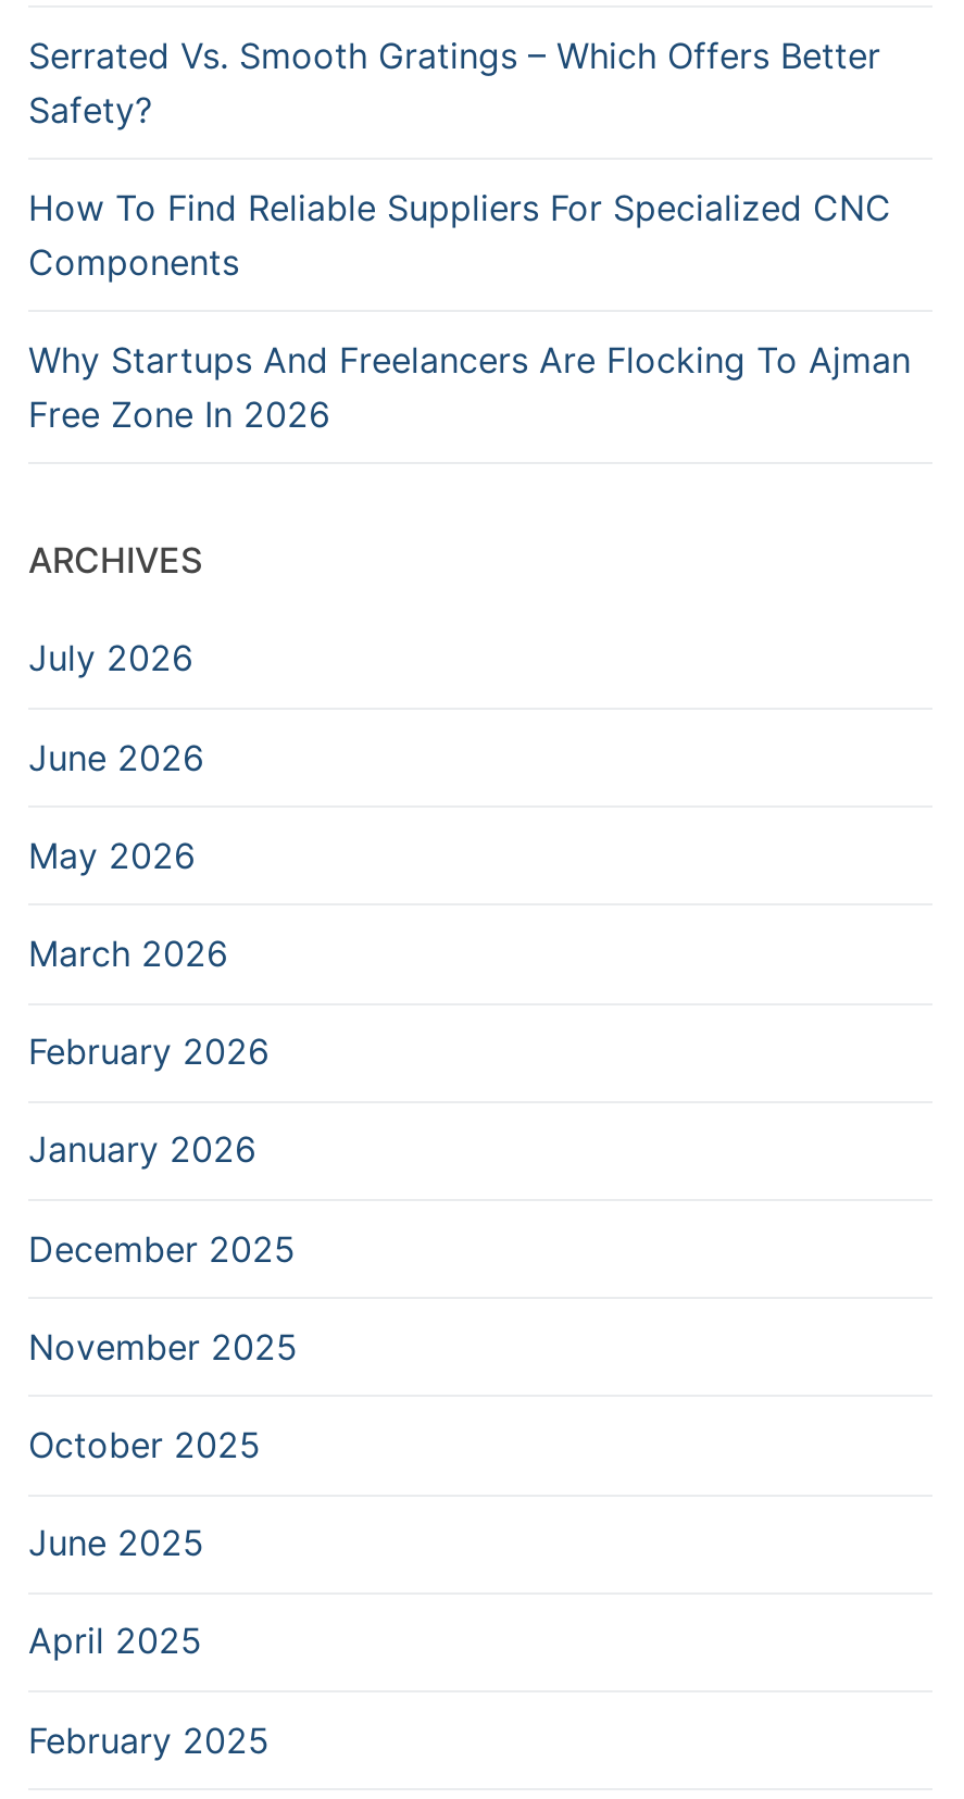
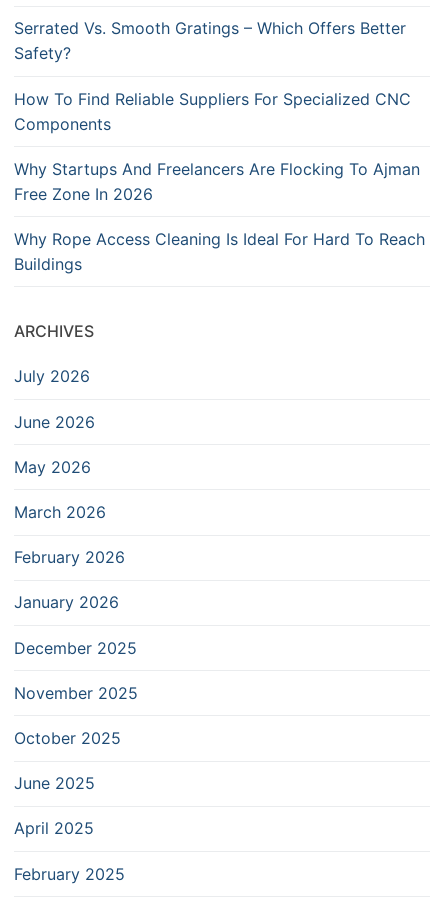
+ Why Rope Access Cleaning Is Ideal For Hard To Reach
+ Buildings
